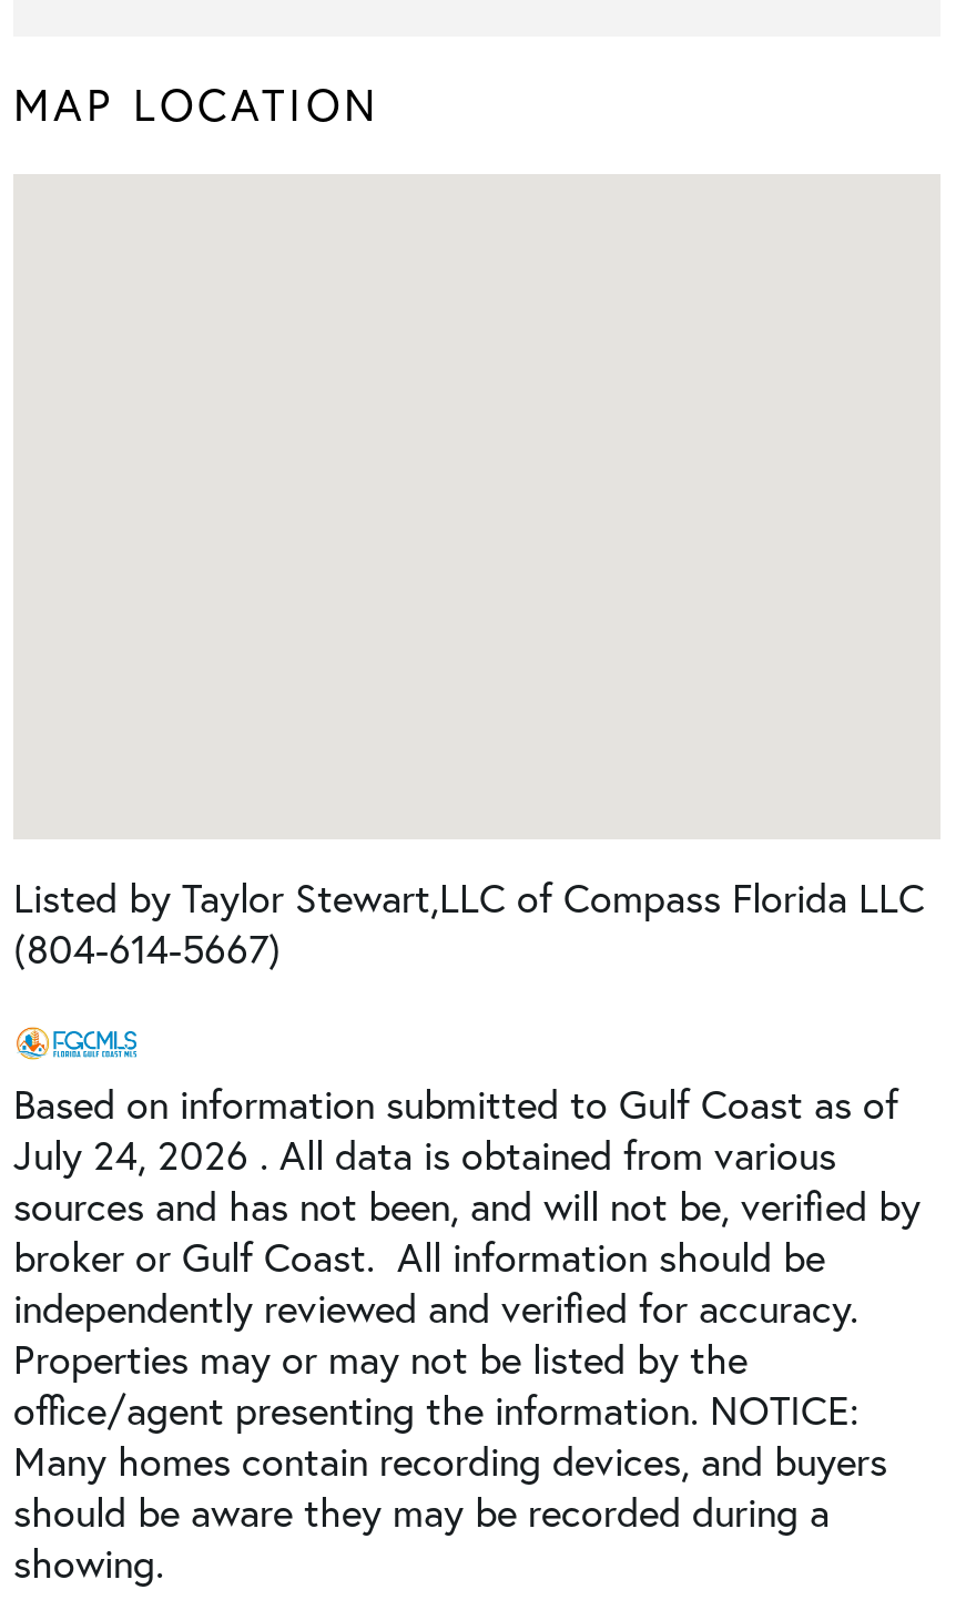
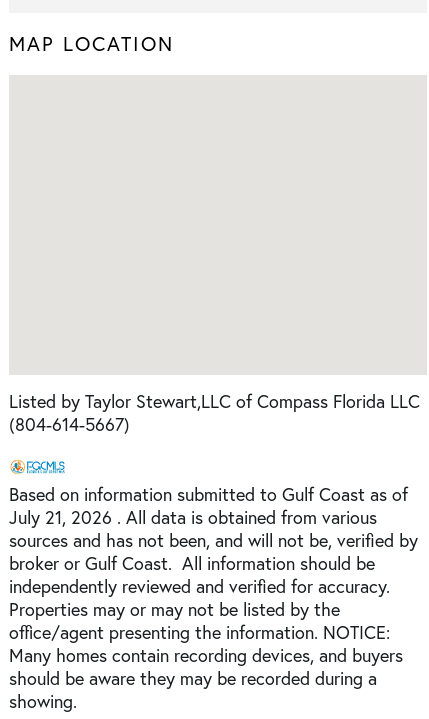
- July 24, 2026 . All data is obtained from various
+ July 21, 2026 . All data is obtained from various
